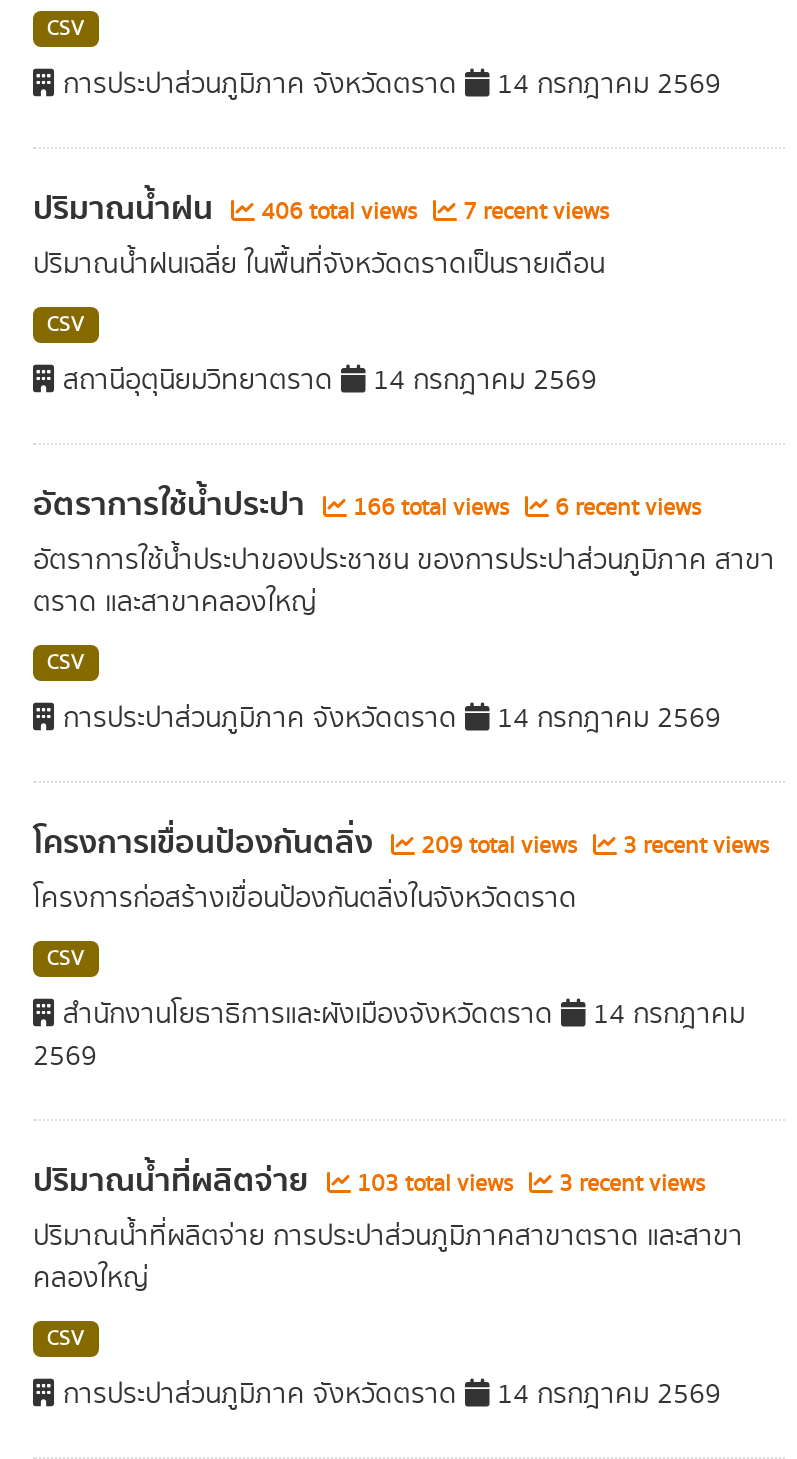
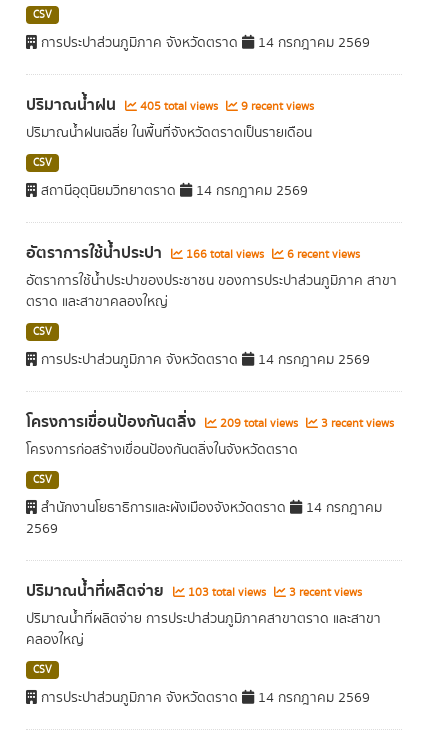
- 406 total views
+ 405 total views

- 7 recent views
+ 9 recent views
